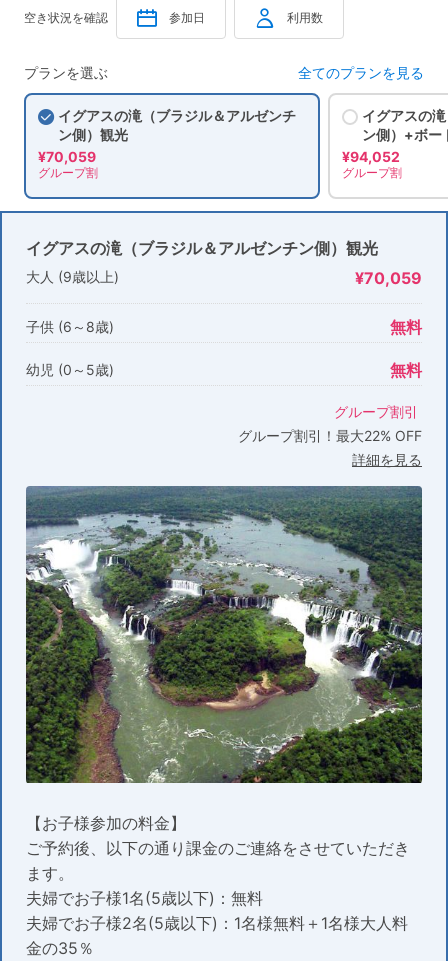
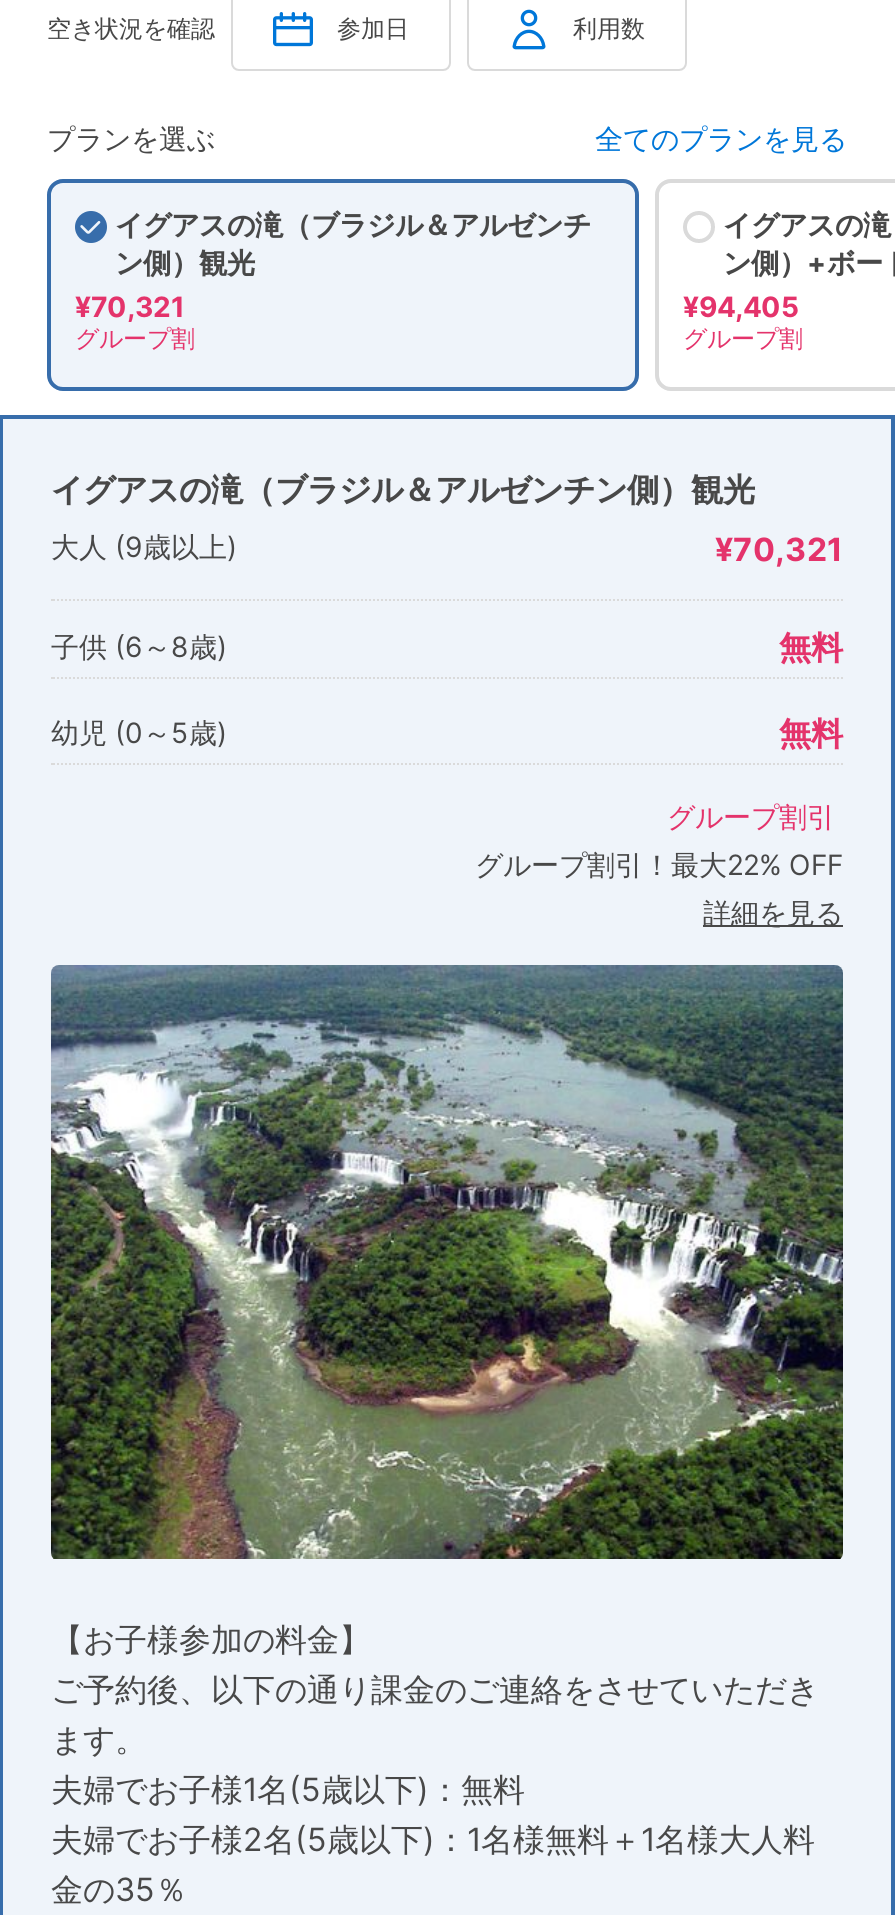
- ¥70,059
+ ¥70,321

- ¥94,052
+ ¥94,405

- ¥70,059
+ ¥70,321
